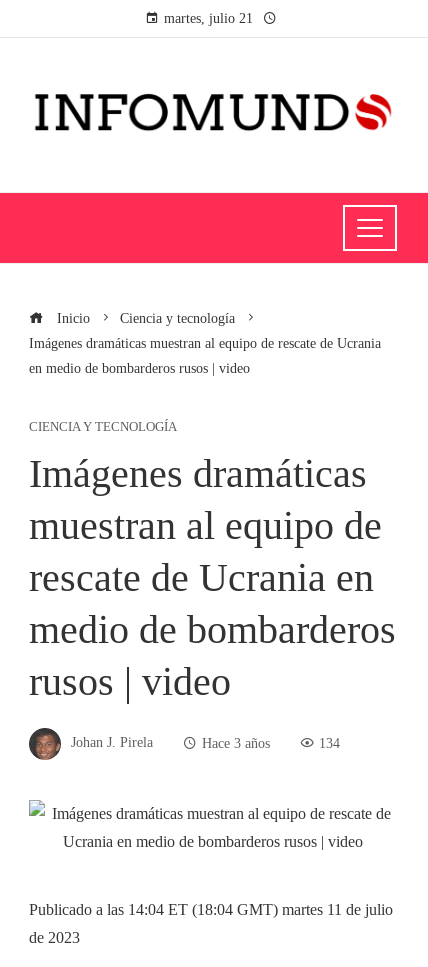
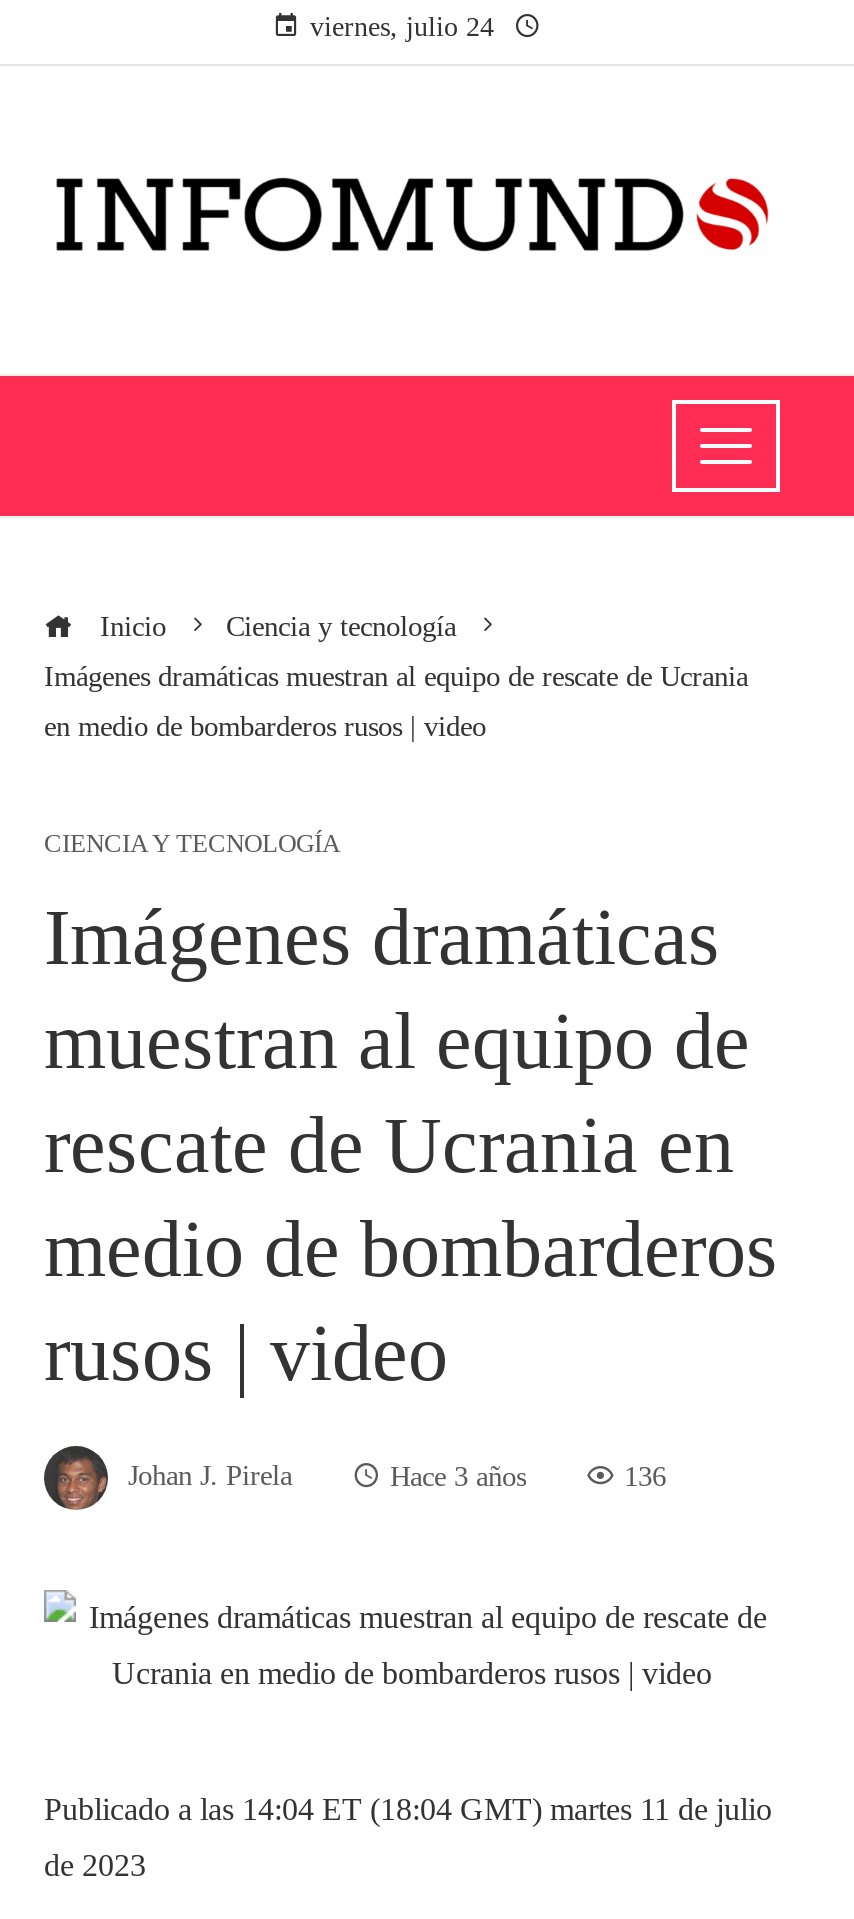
- martes, julio 21
+ viernes, julio 24

- 134
+ 136
